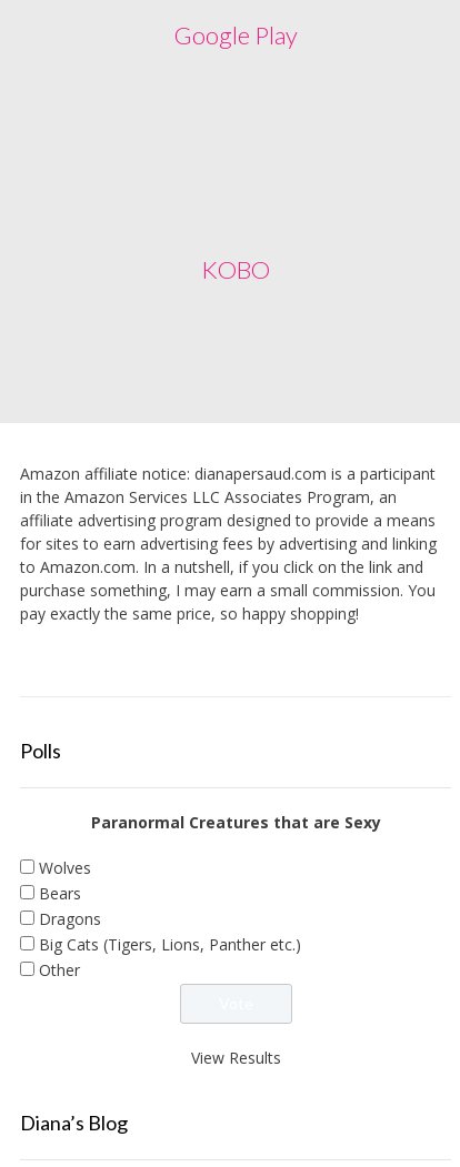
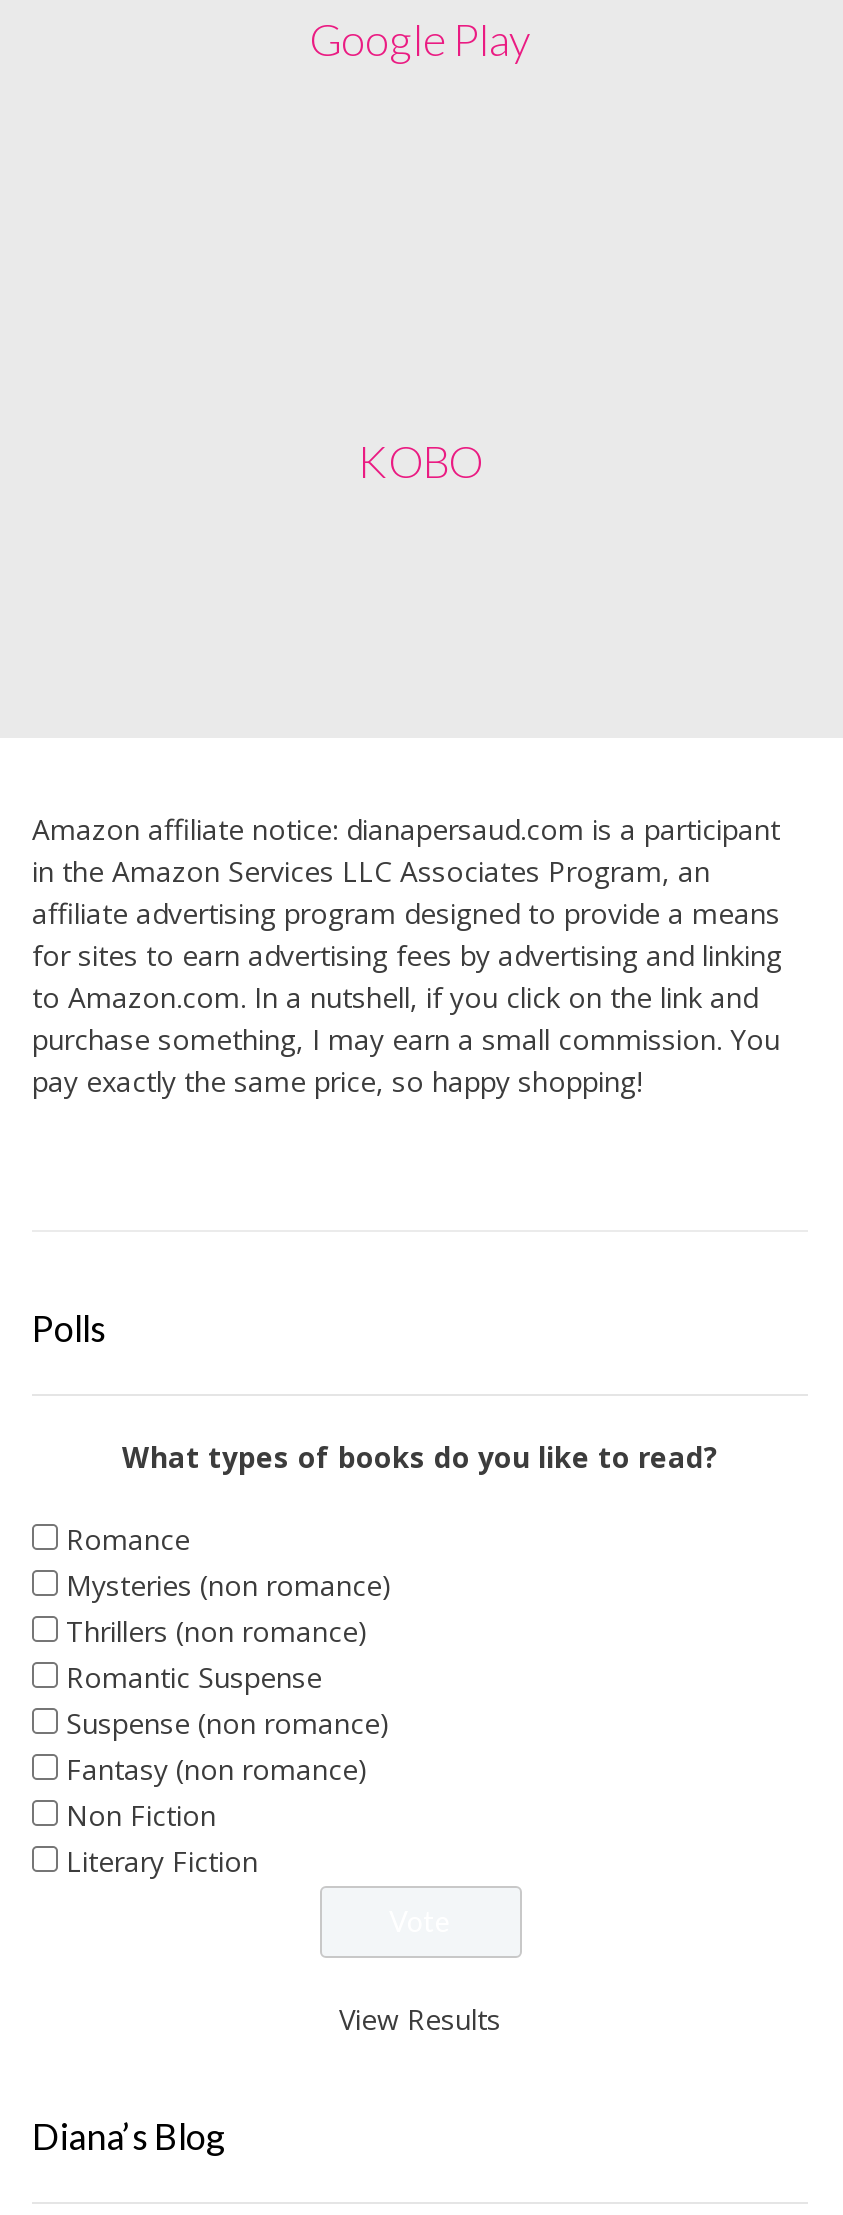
- Paranormal Creatures that are Sexy
+ What types of books do you like to read?

- Wolves
- Bears
- Dragons
- Big Cats (Tigers, Lions, Panther etc.)
- Other
+ Romance
+ Mysteries (non romance)
+ Thrillers (non romance)
+ Romantic Suspense
+ Suspense (non romance)
+ Fantasy (non romance)
+ Non Fiction
+ Literary Fiction
